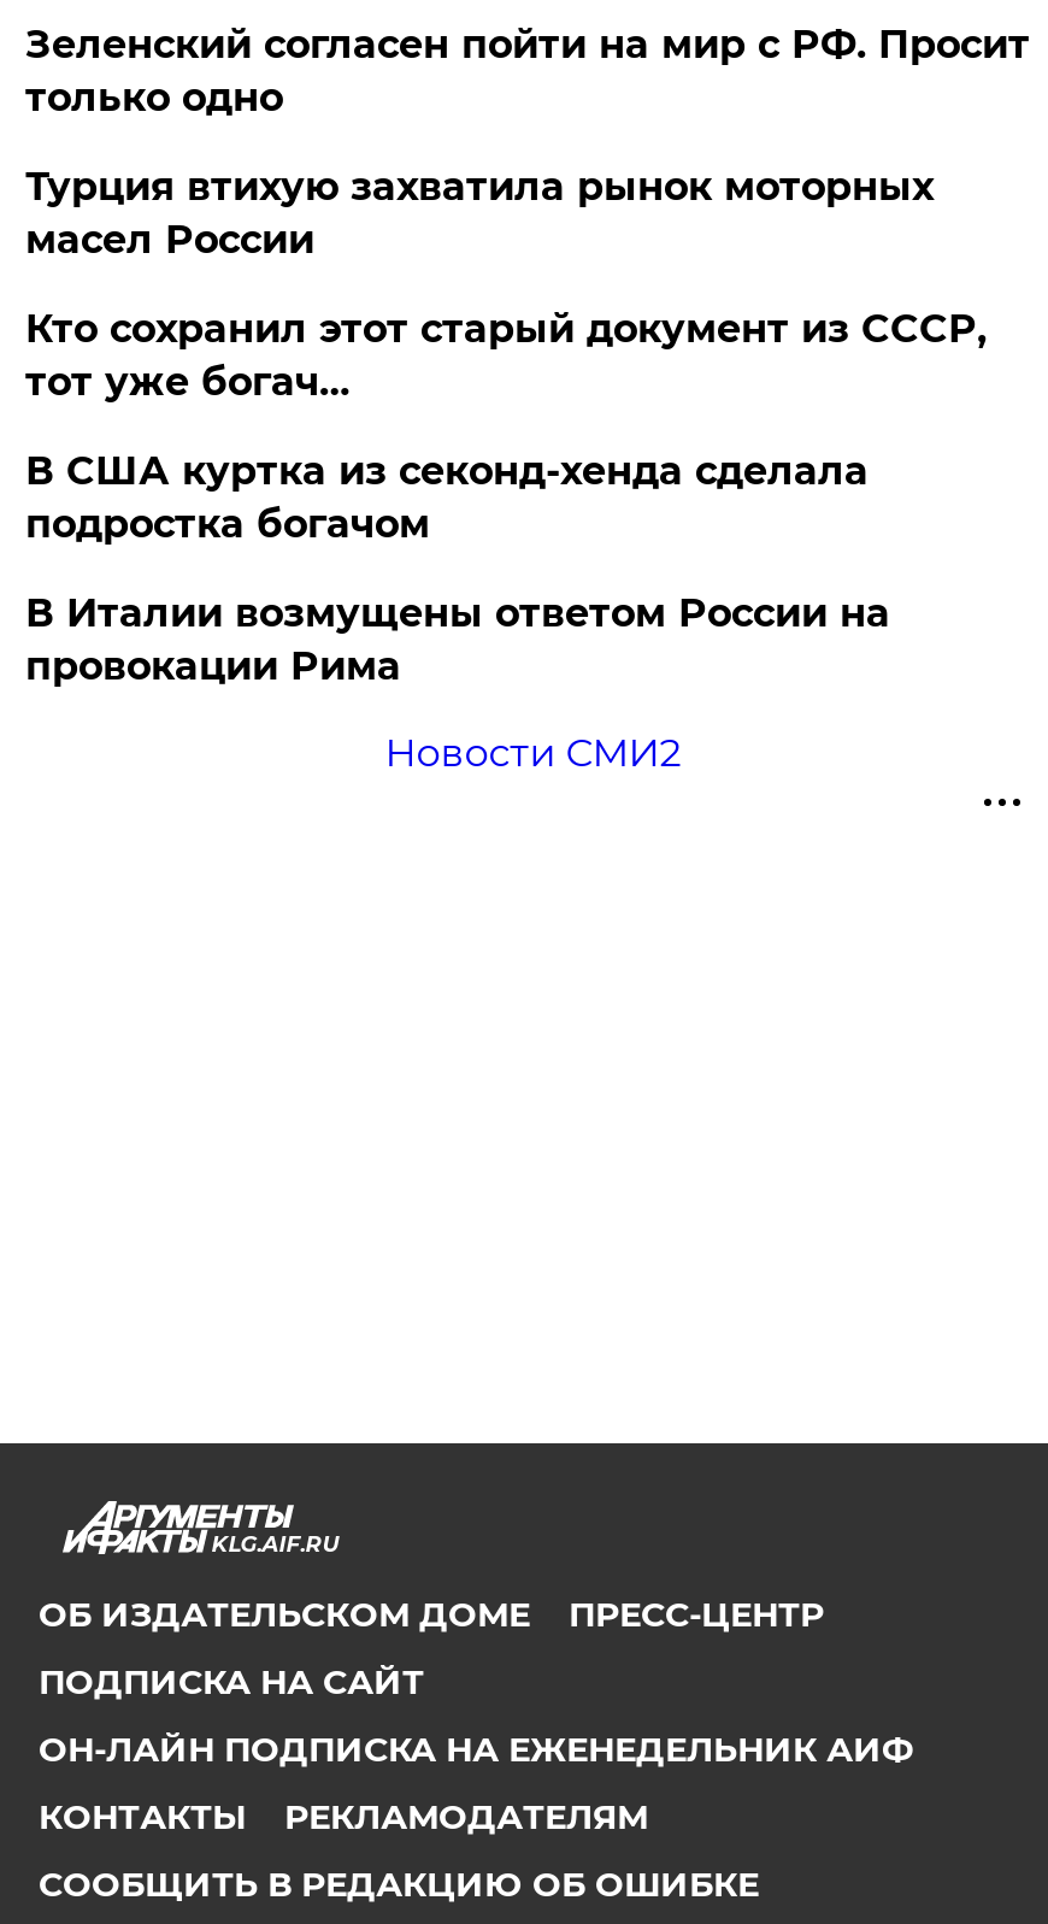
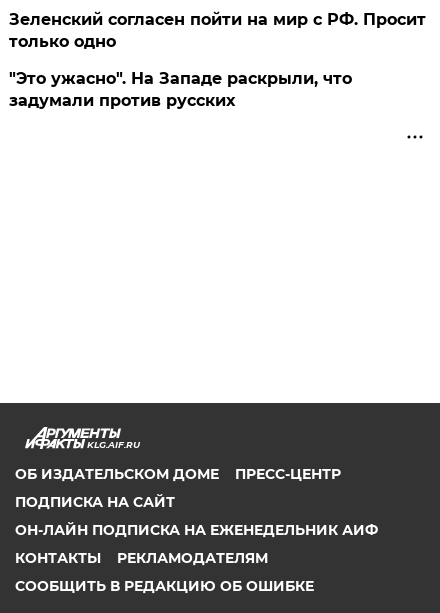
- Турция втихую захватила рынок моторных
- масел России
- Кто сохранил этот старый документ из СССР,
- тот уже богач…
- В США куртка из секонд-хенда сделала
- подростка богачом
- В Италии возмущены ответом России на
- провокации Рима
- Новости СМИ2
+ "Это ужасно". На Западе раскрыли, что
+ задумали против русских
